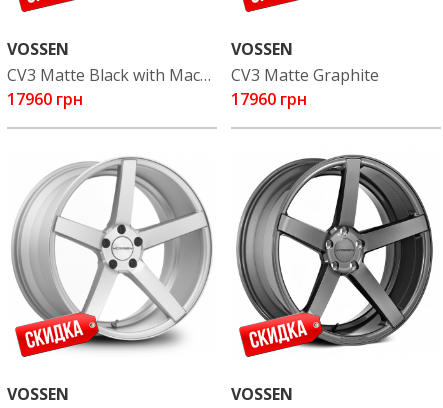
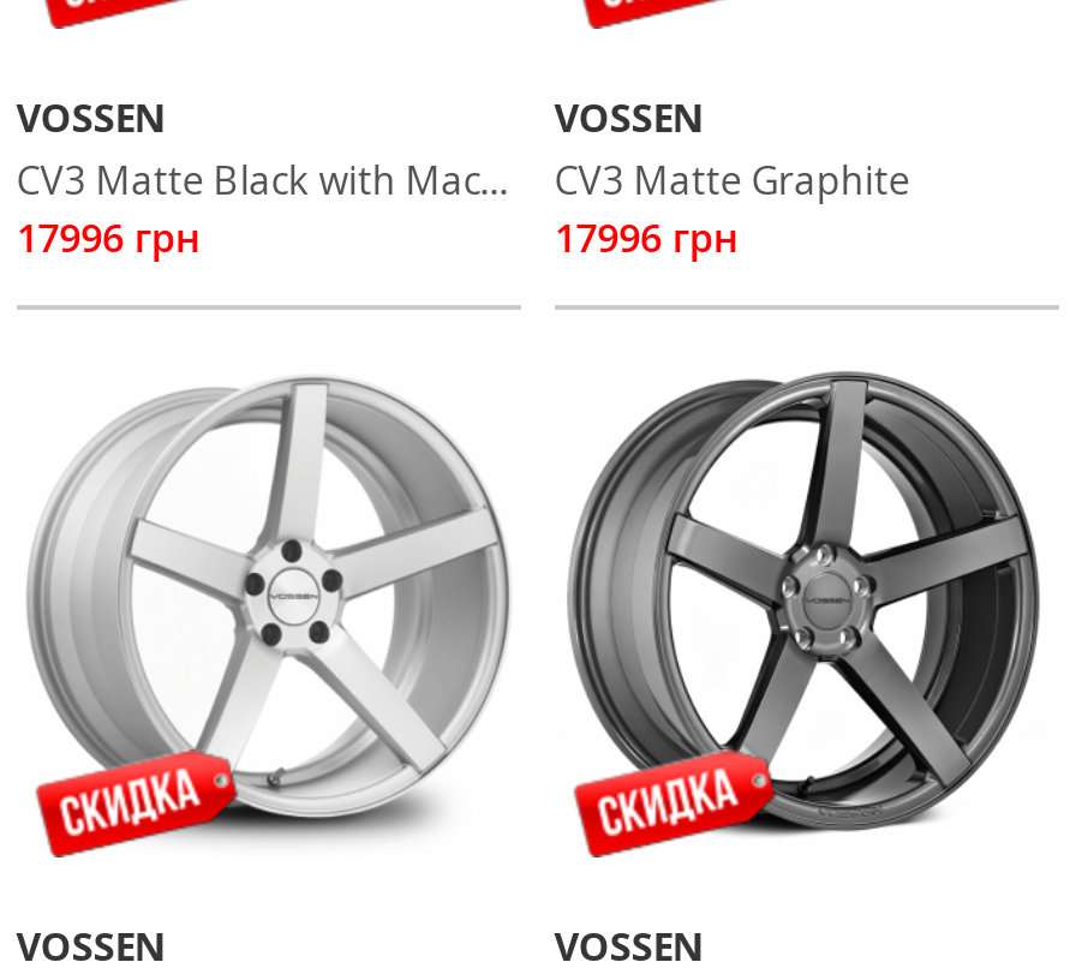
- 17960 грн
+ 17996 грн

- 17960 грн
+ 17996 грн
